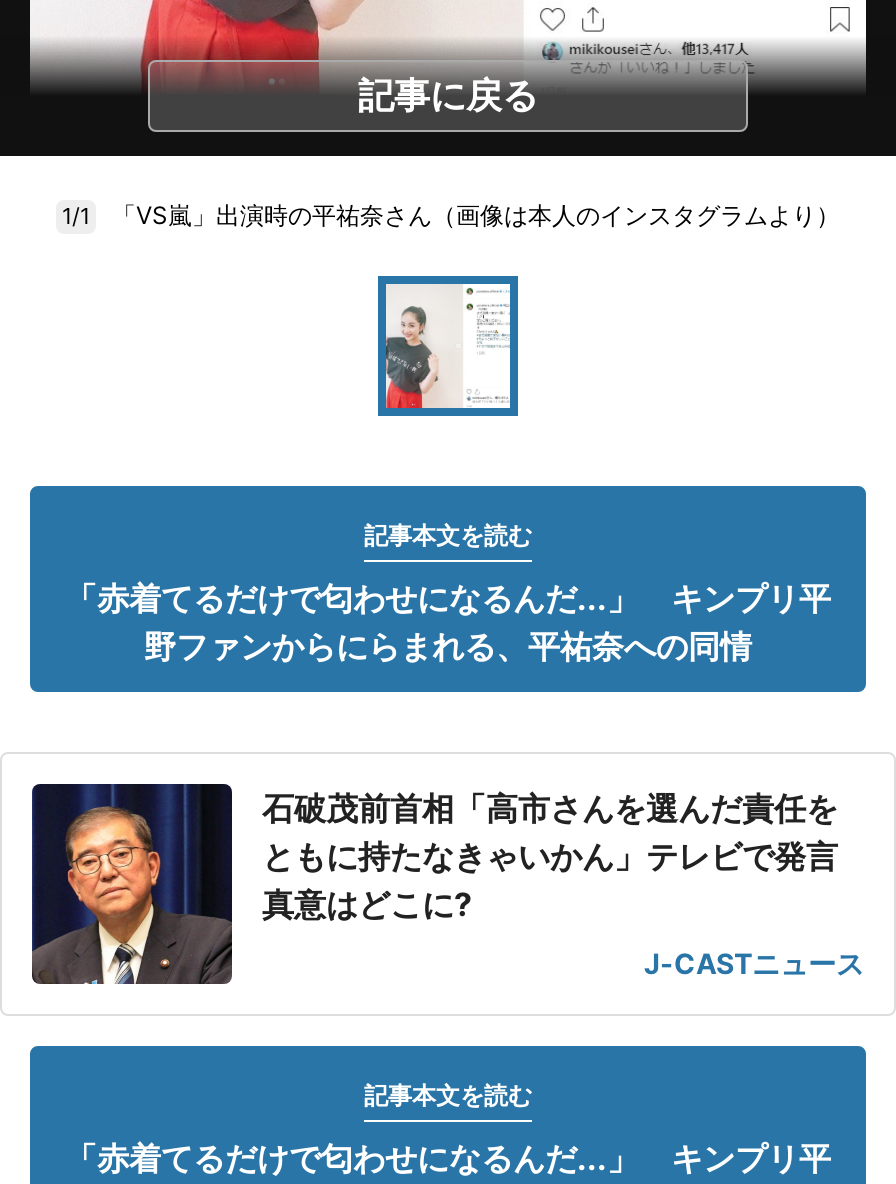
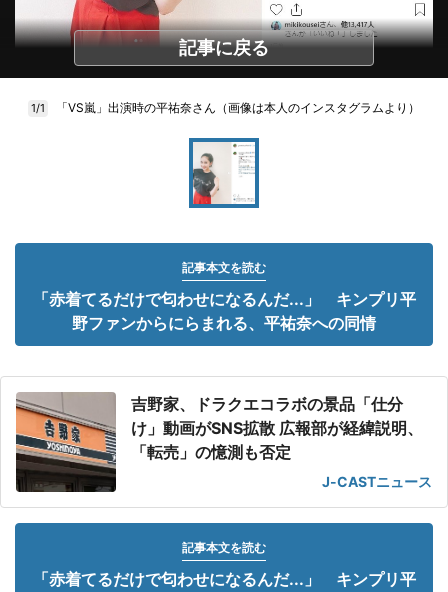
- [image]
- 石破茂前首相「高市さんを選んだ責任を
- ともに持たなきゃいかん」テレビで発言
- 真意はどこに?
+ [image]
+ 吉野家、ドラクエコラボの景品「仕分
+ け」動画がSNS拡散 広報部が経緯説明、
+ 「転売」の憶測も否定
